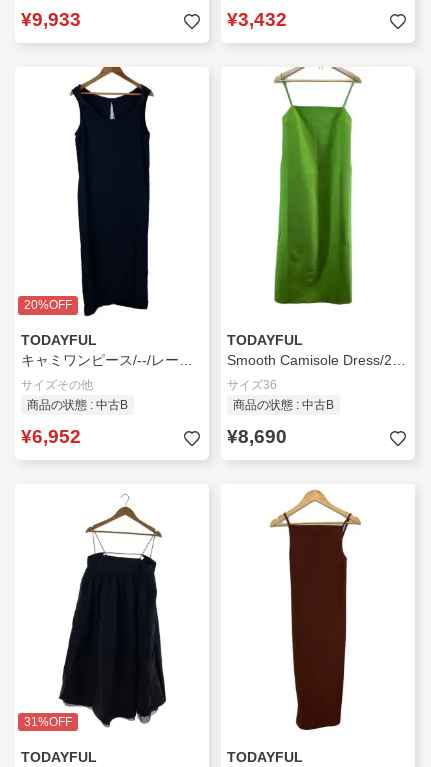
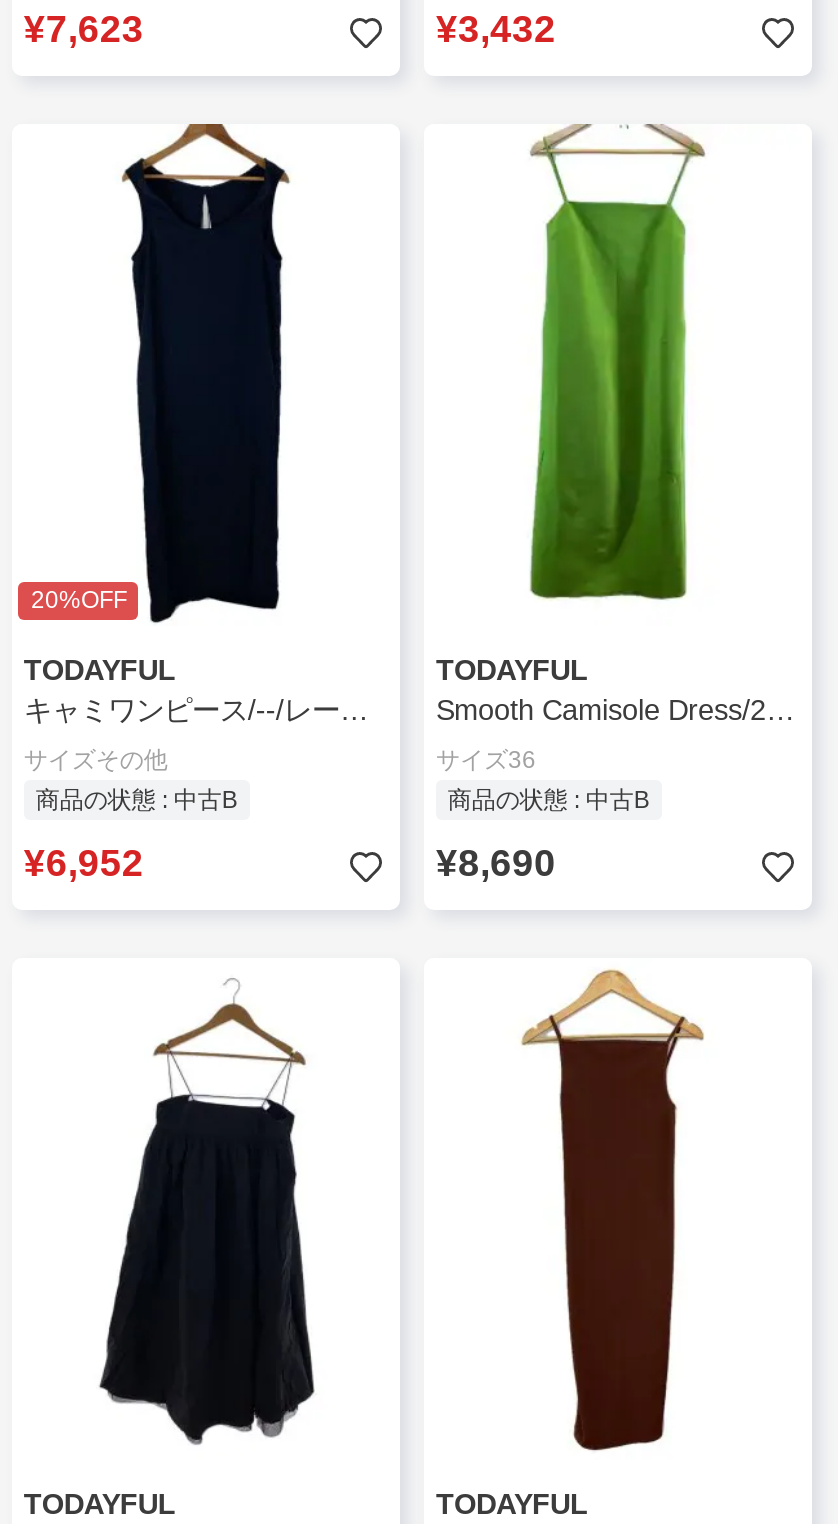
- ¥9,933
+ ¥7,623

- 31%OFF
